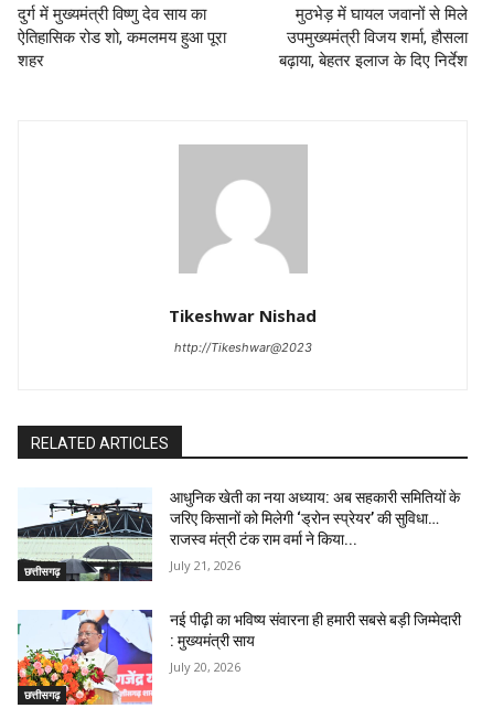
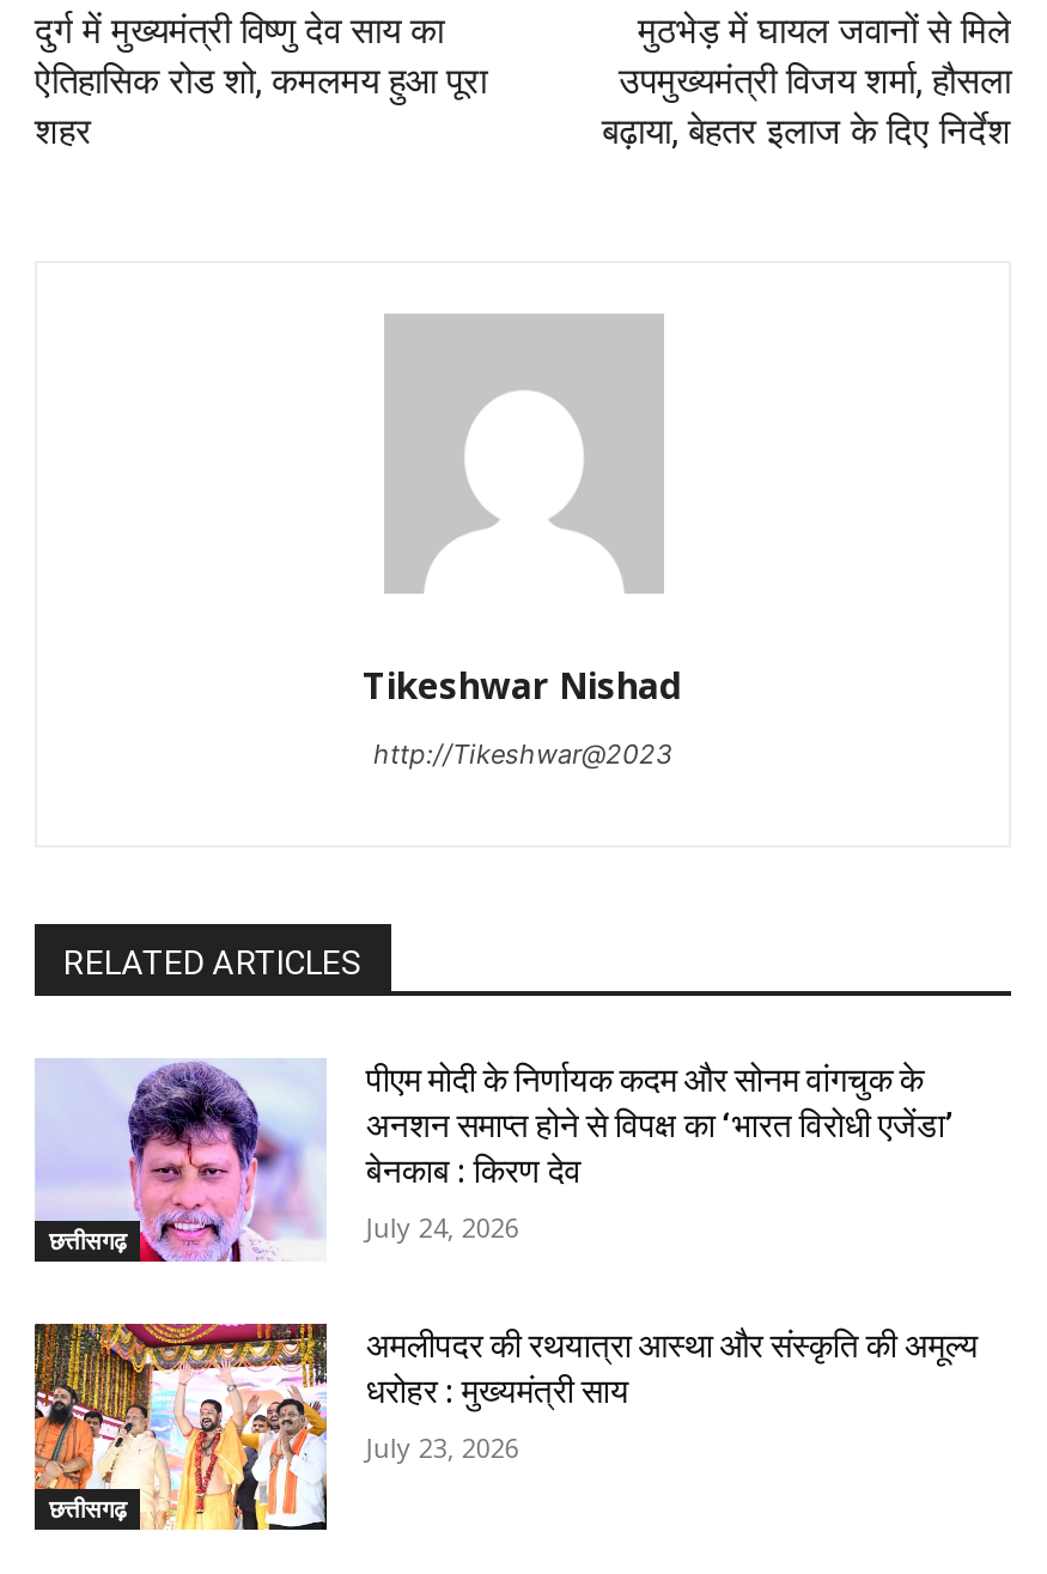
- [image]
- आधुनिक खेती का नया अध्याय: अब सहकारी समितियों के
- जरिए किसानों को मिलेगी ‘ड्रोन स्प्रेयर’ की सुविधा…
- राजस्व मंत्री टंक राम वर्मा ने किया...
+ [image]
+ पीएम मोदी के निर्णायक कदम और सोनम वांगचुक के
+ अनशन समाप्त होने से विपक्ष का ‘भारत विरोधी एजेंडा’
+ बेनकाब : किरण देव

- July 21, 2026
+ July 24, 2026

- [image]
- नई पीढ़ी का भविष्य संवारना ही हमारी सबसे बड़ी जिम्मेदारी
- : मुख्यमंत्री साय
+ [image]
+ अमलीपदर की रथयात्रा आस्था और संस्कृति की अमूल्य
+ धरोहर : मुख्यमंत्री साय

- July 20, 2026
+ July 23, 2026
